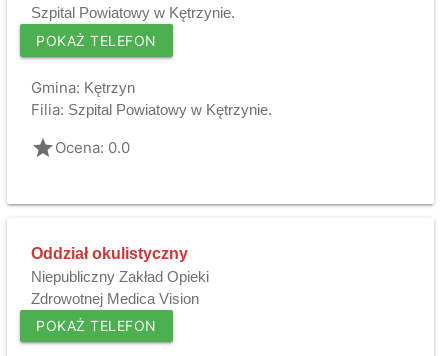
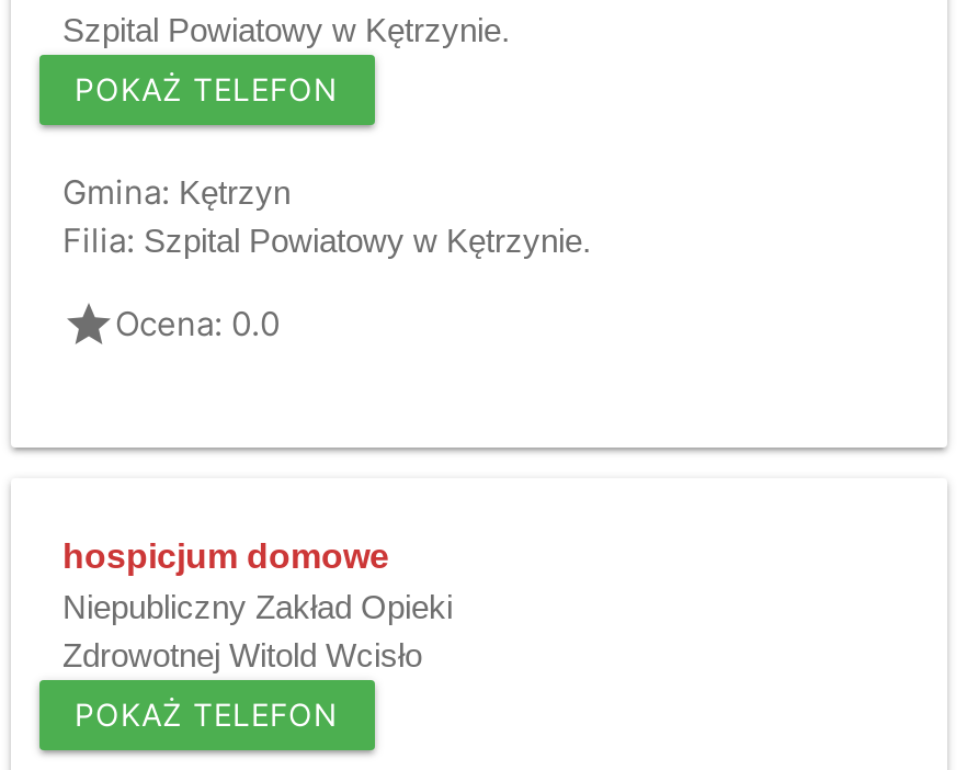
- Oddział okulistyczny
+ hospicjum domowe

- Zdrowotnej Medica Vision
+ Zdrowotnej Witold Wcisło
